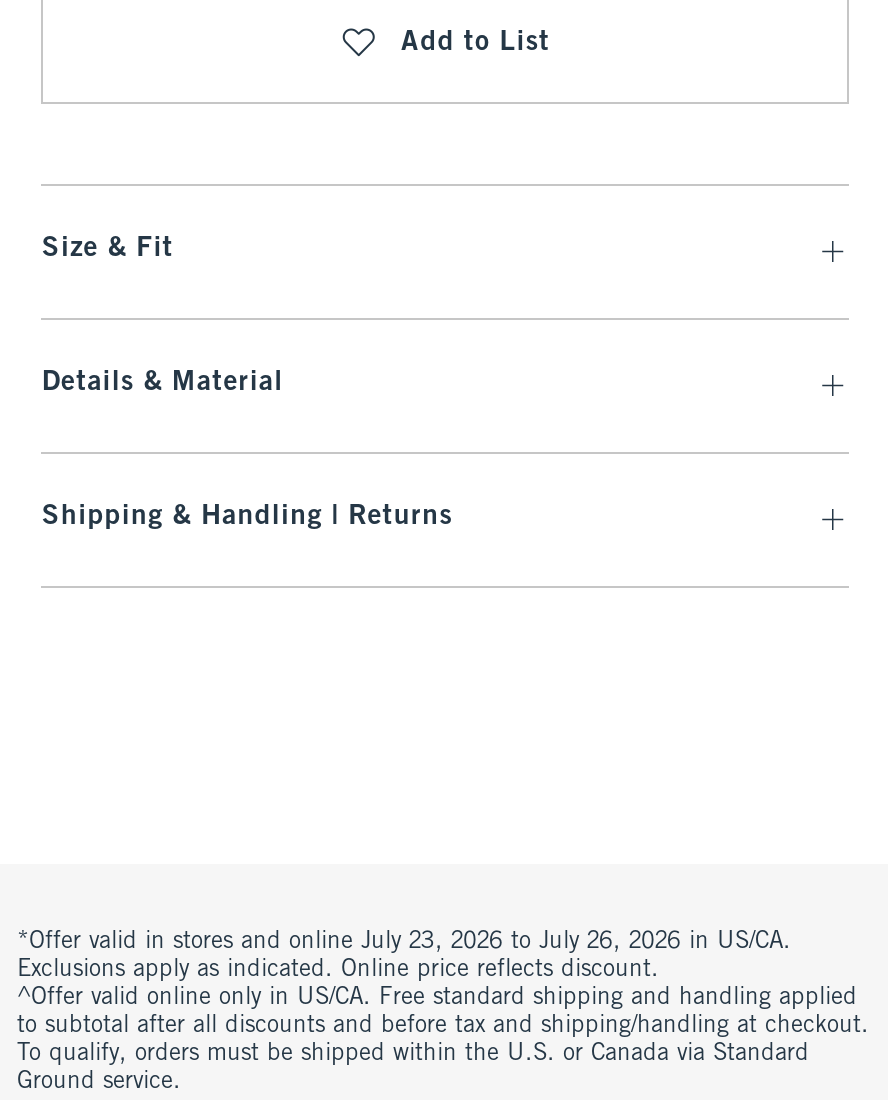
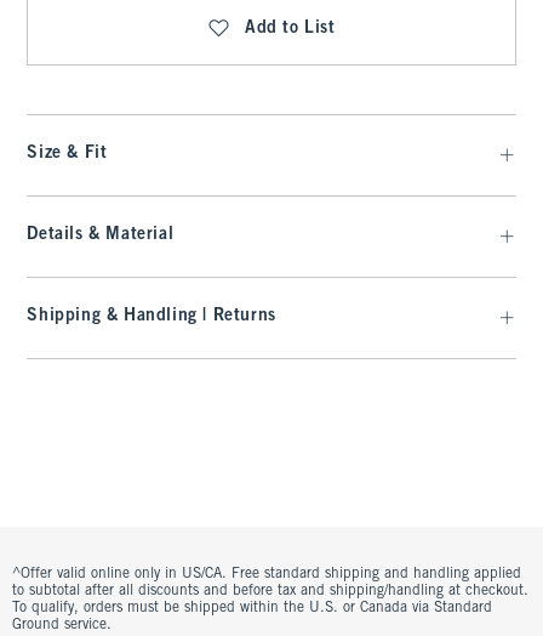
- *Offer valid in stores and online July 23, 2026 to July 26, 2026 in US/CA.
- Exclusions apply as indicated. Online price reflects discount.
